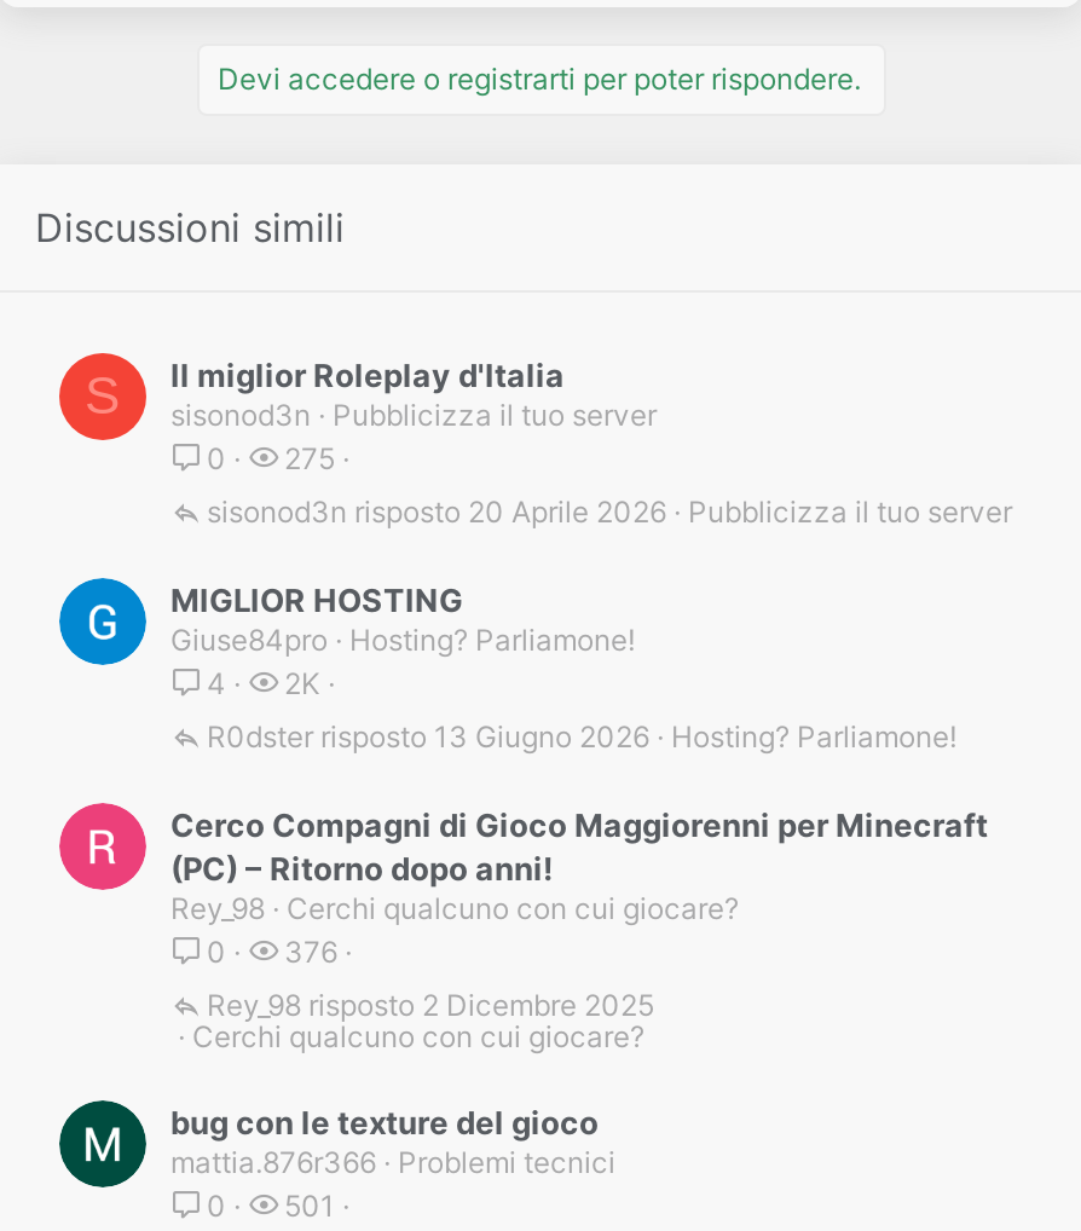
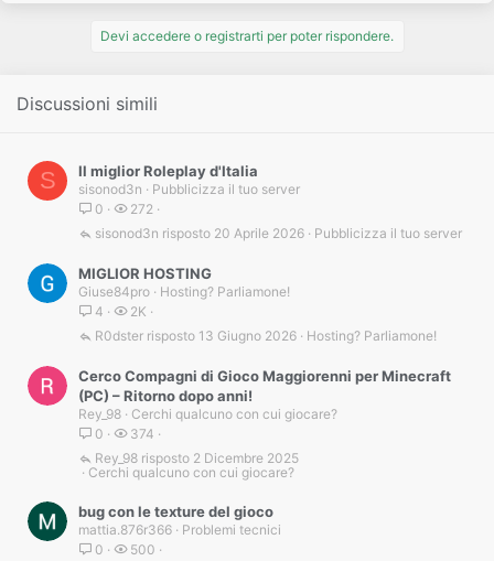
- 0 275
+ 0 272

- 0 376
+ 0 374

- 0 501
+ 0 500
